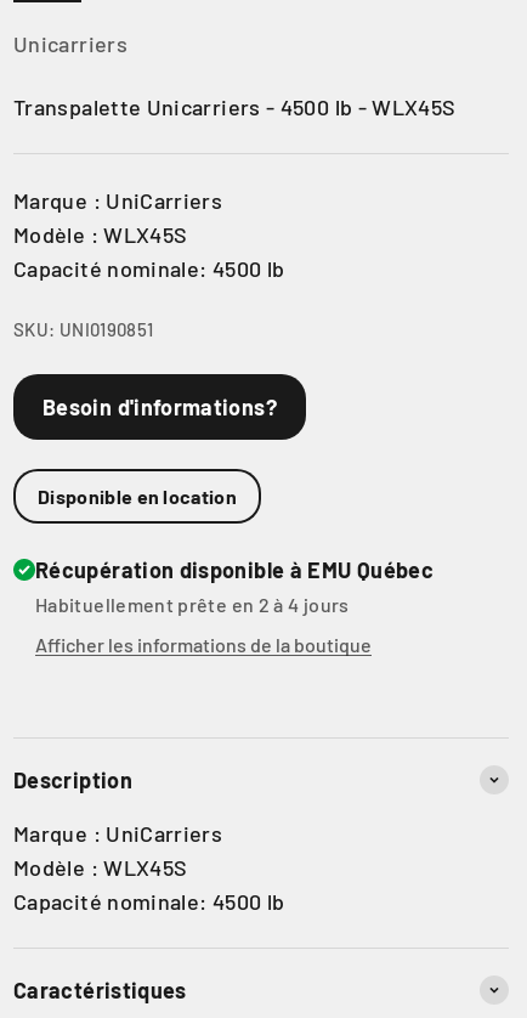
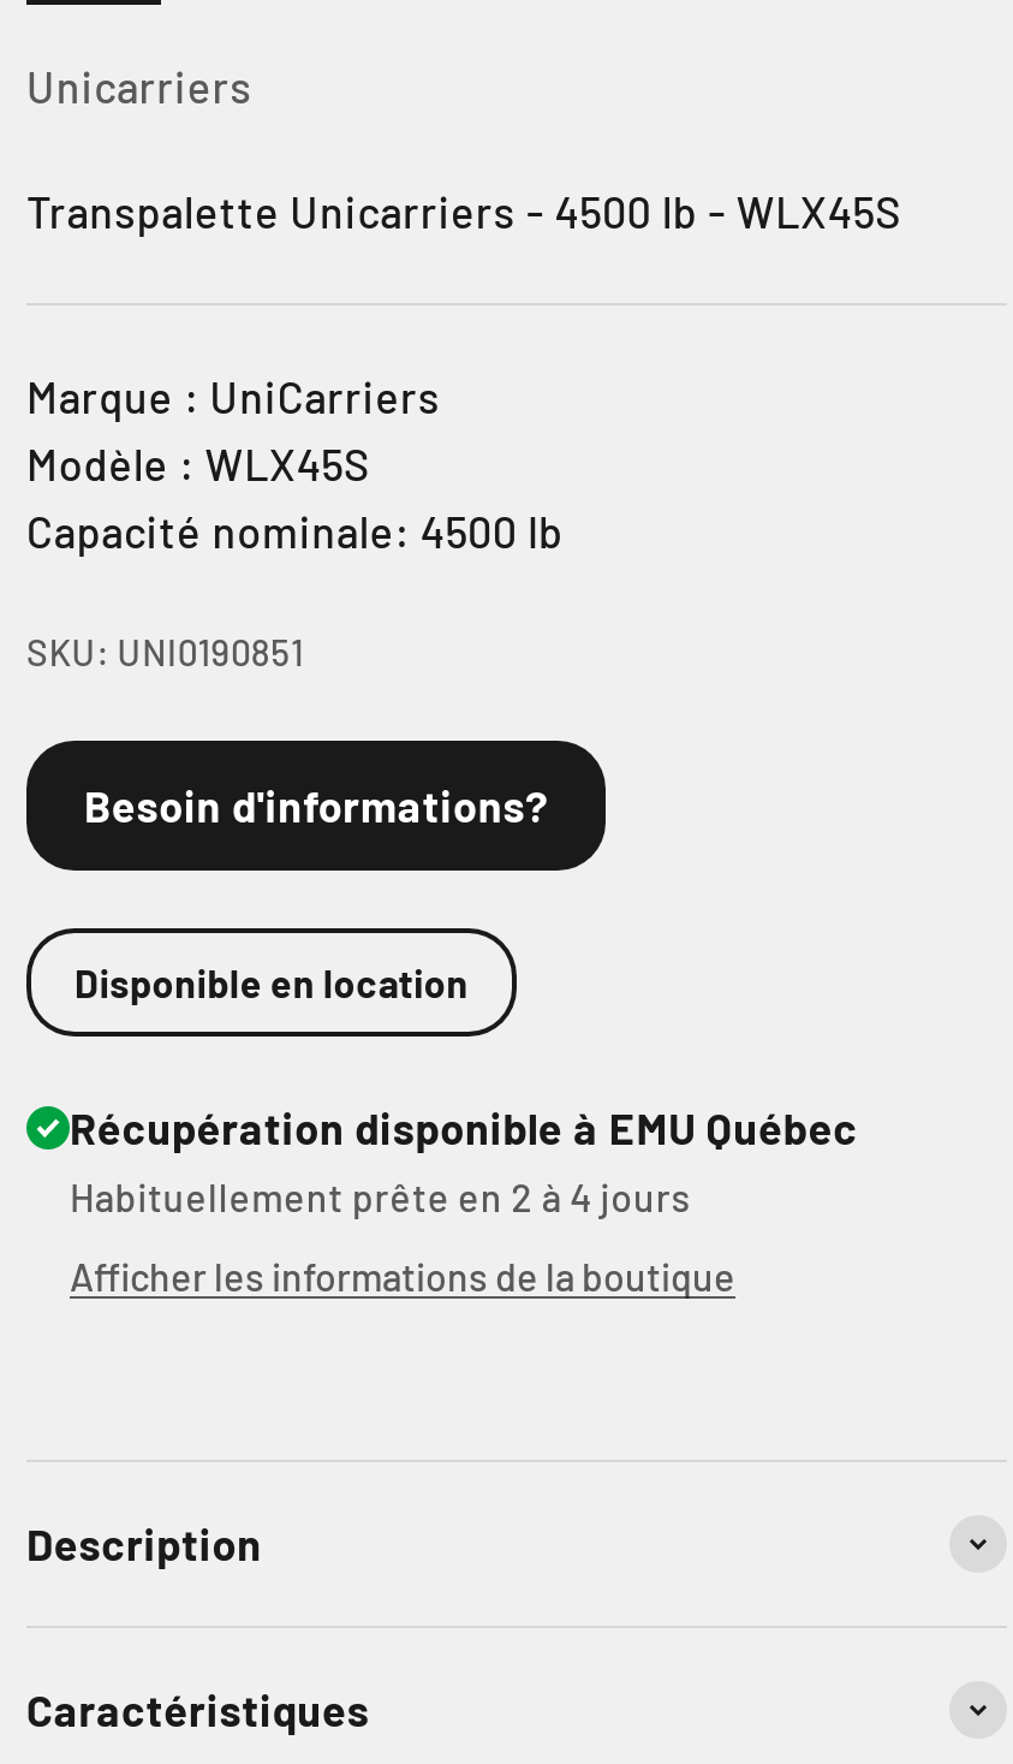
- Marque : UniCarriers
- Modèle : WLX45S
- Capacité nominale: 4500 lb
